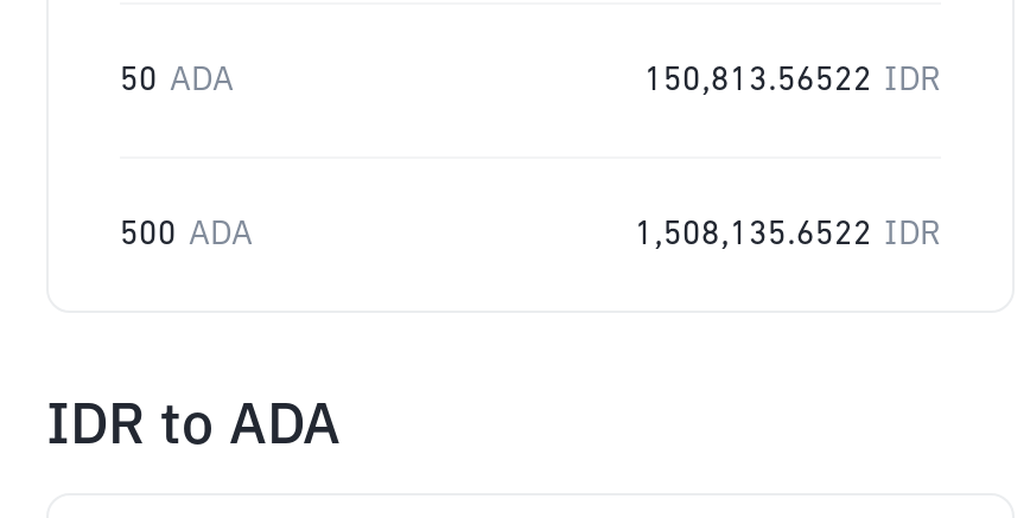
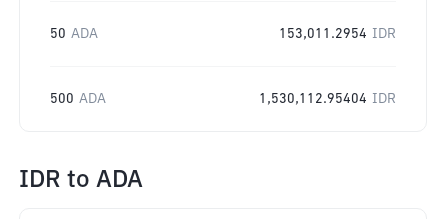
- 150,813.56522 IDR
+ 153,011.2954 IDR

- 1,508,135.6522 IDR
+ 1,530,112.95404 IDR
